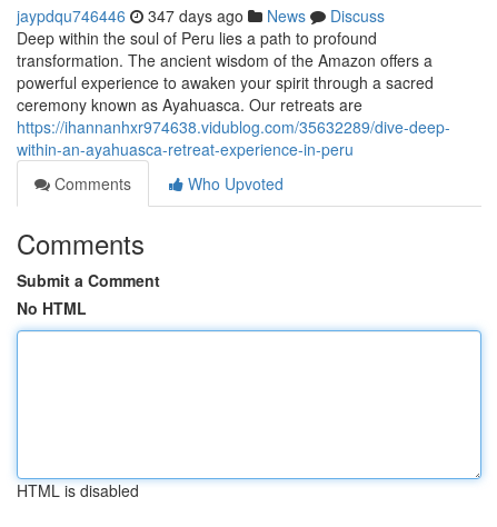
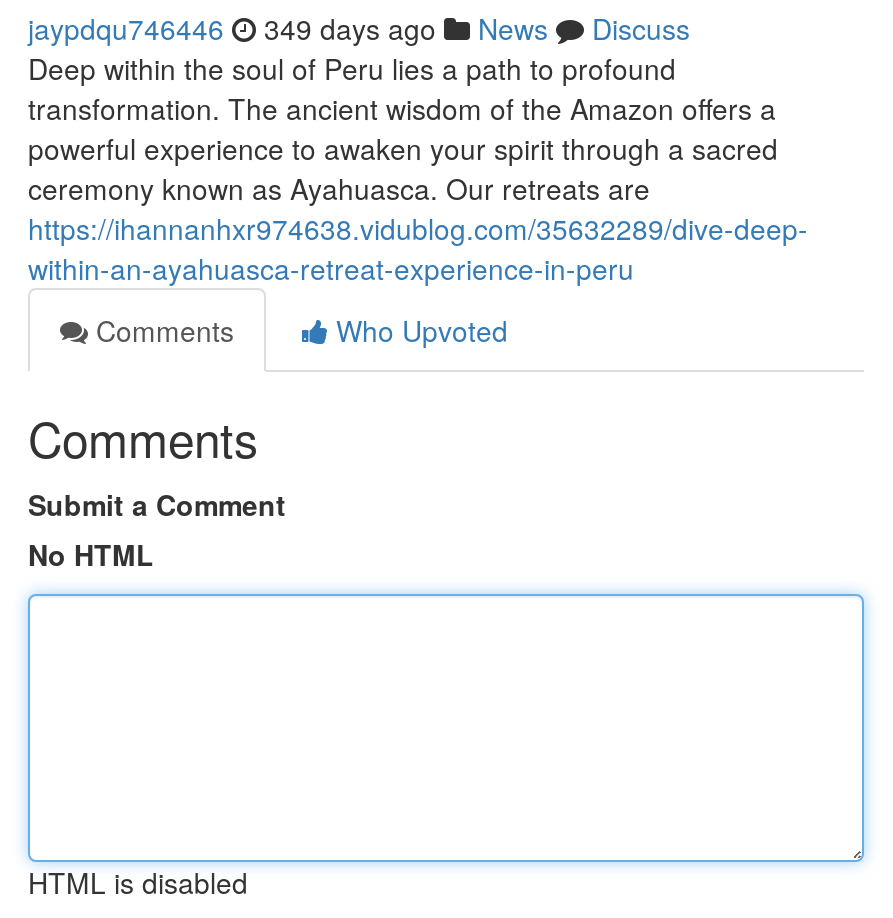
- jaypdqu746446 347 days ago News Discuss
+ jaypdqu746446 349 days ago News Discuss
